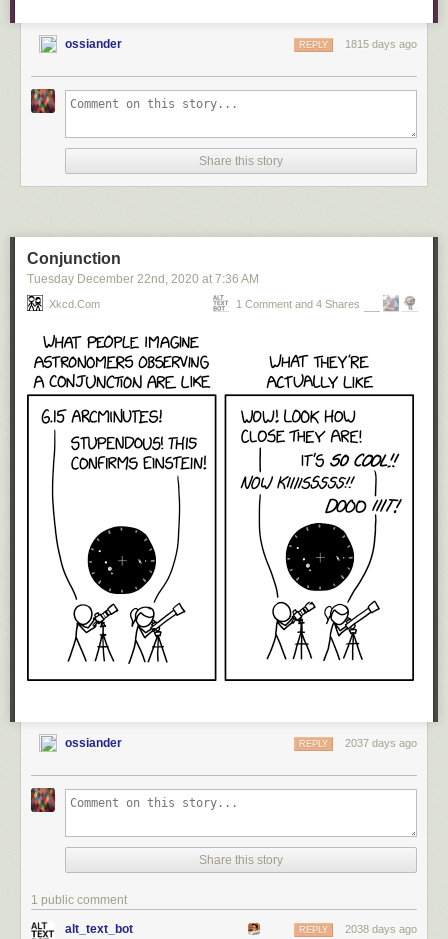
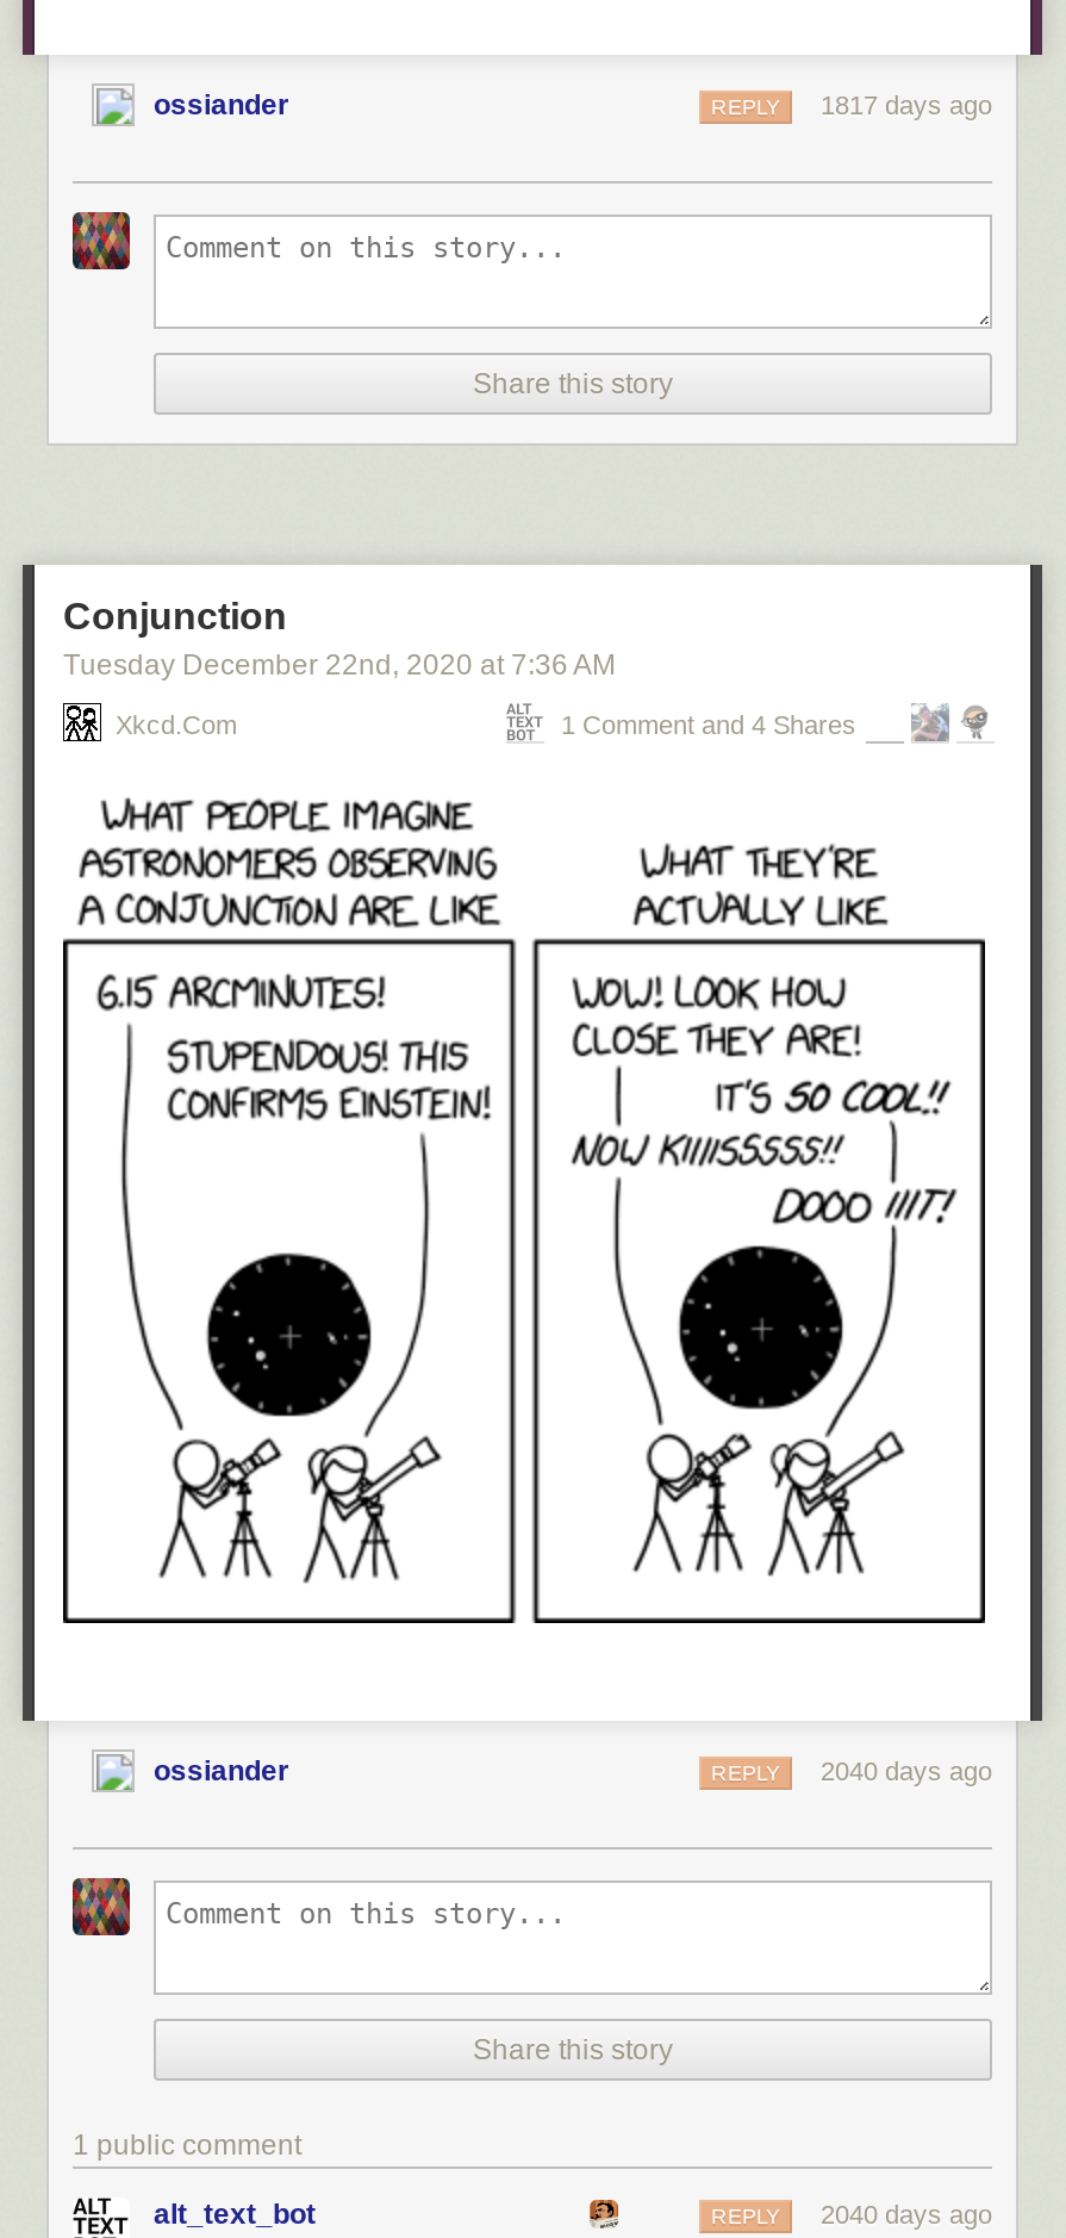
- REPLY 1815 days ago
+ REPLY 1817 days ago

- REPLY 2037 days ago
+ REPLY 2040 days ago

- REPLY 2038 days ago
+ REPLY 2040 days ago
